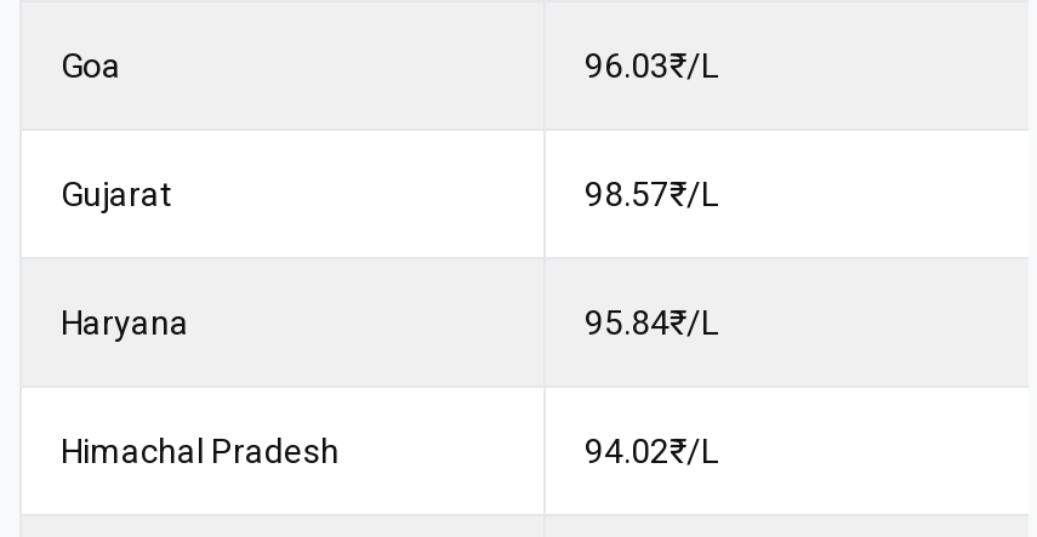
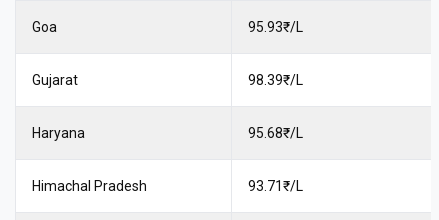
- 96.03₹/L
+ 95.93₹/L

- 98.57₹/L
+ 98.39₹/L

- 95.84₹/L
+ 95.68₹/L

- 94.02₹/L
+ 93.71₹/L
